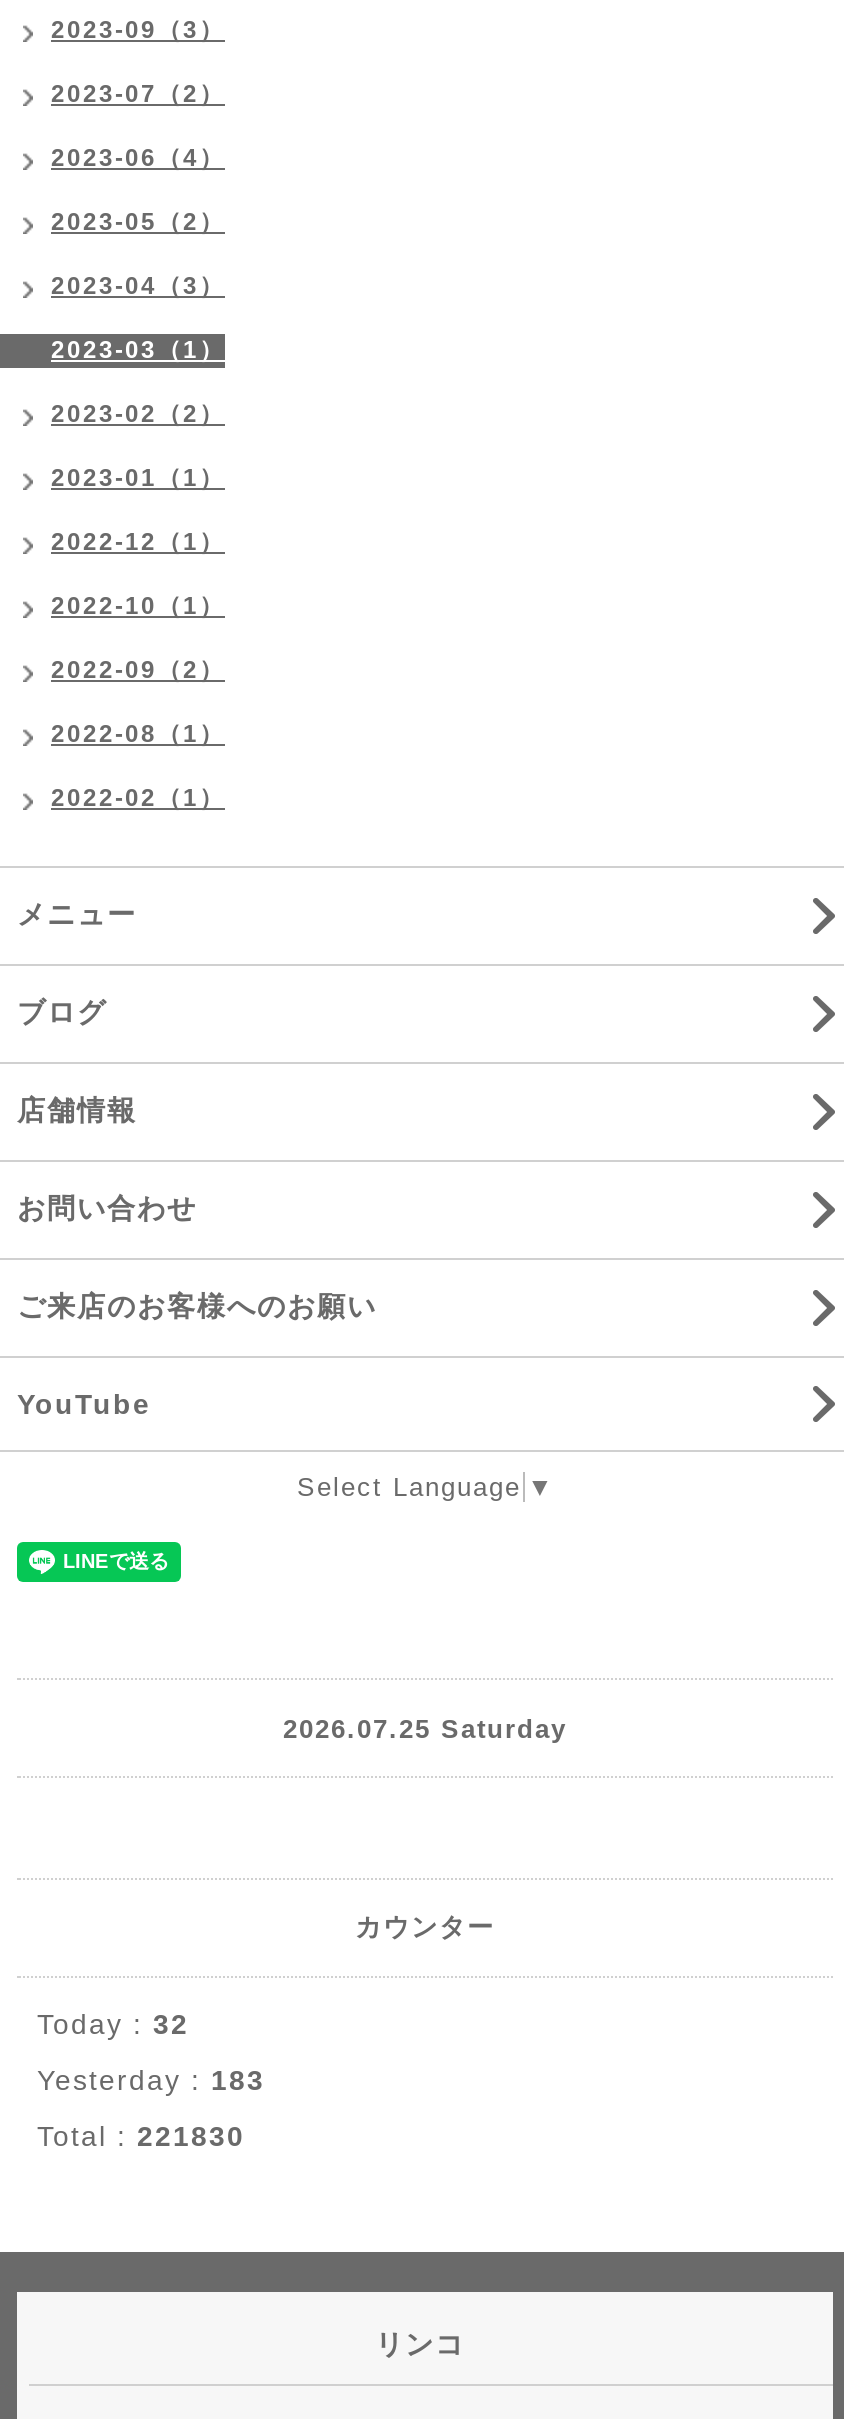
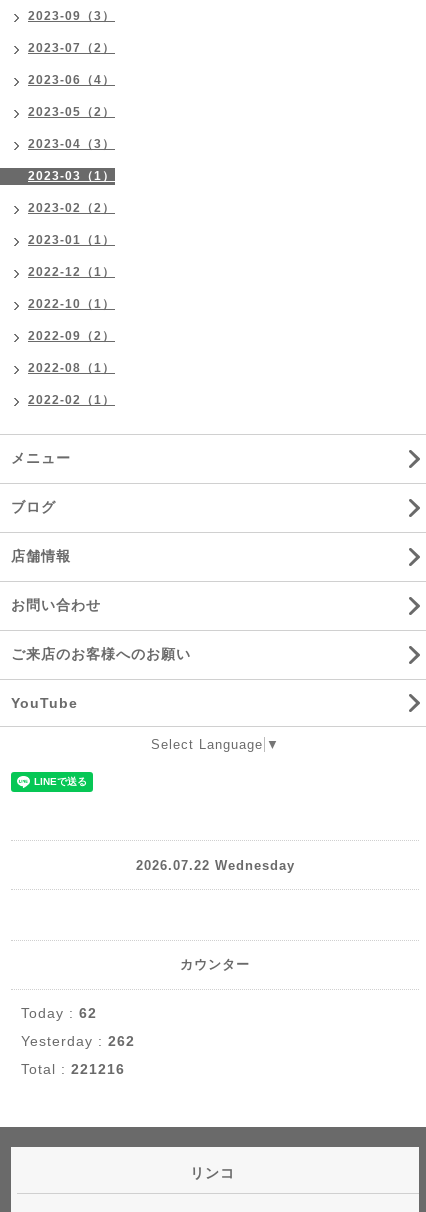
- 2026.07.25 Saturday
+ 2026.07.22 Wednesday

- Today : 32
+ Today : 62

- Yesterday : 183
+ Yesterday : 262

- Total : 221830
+ Total : 221216
